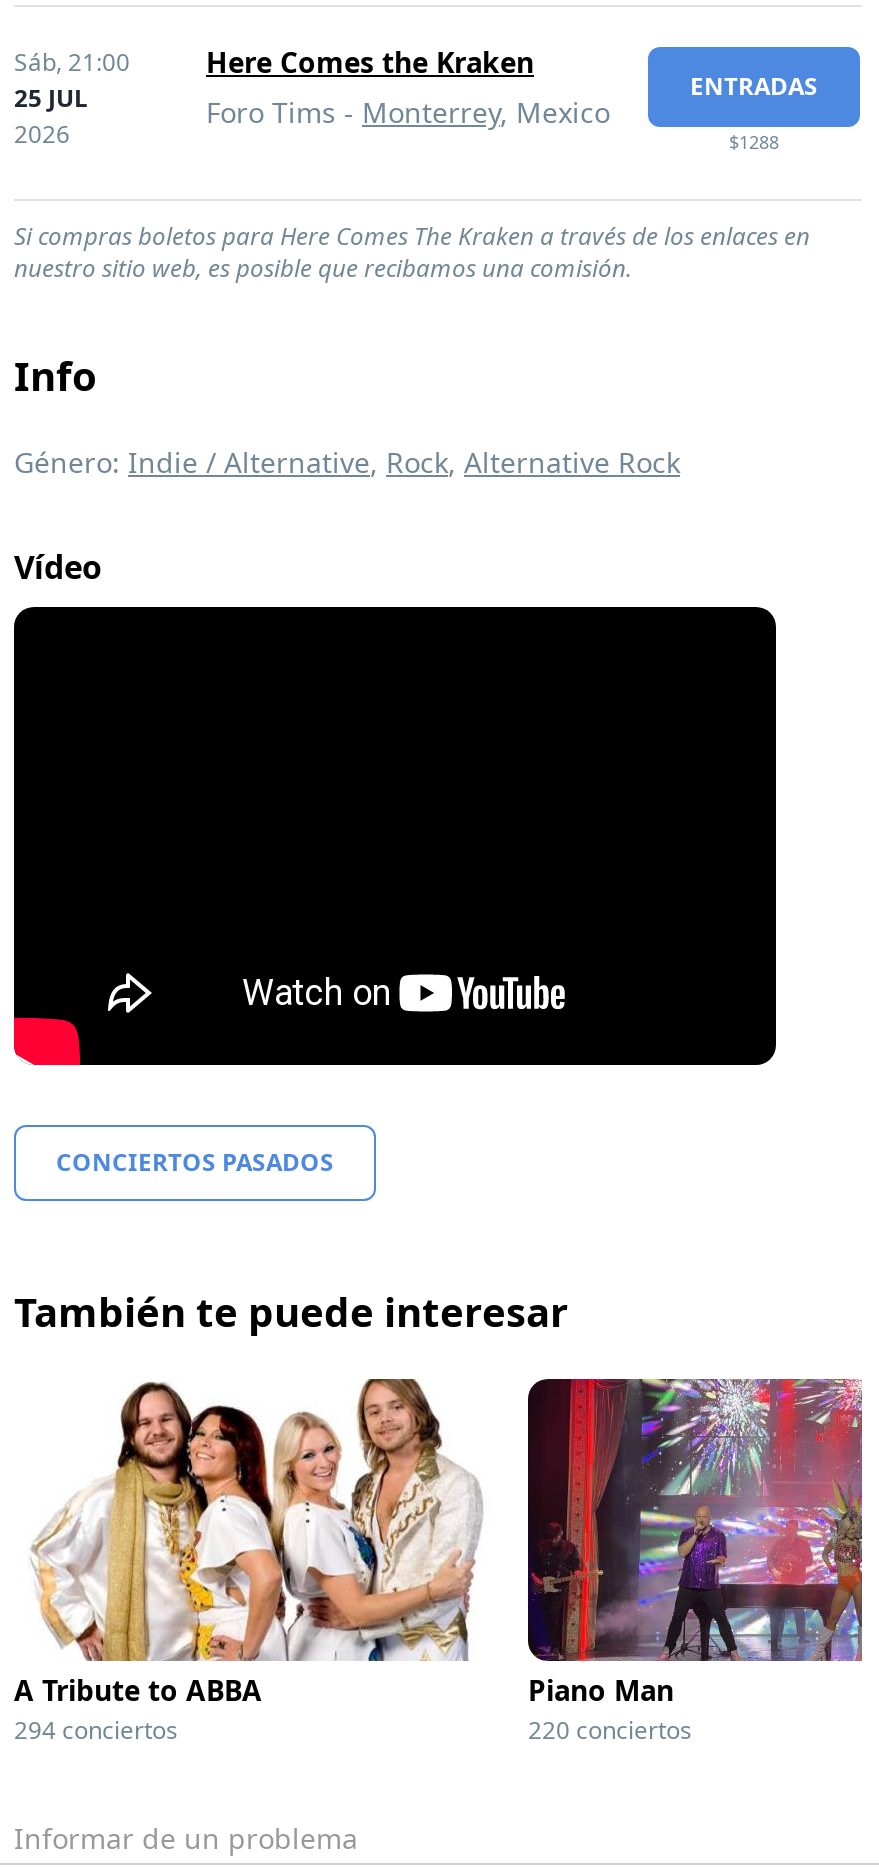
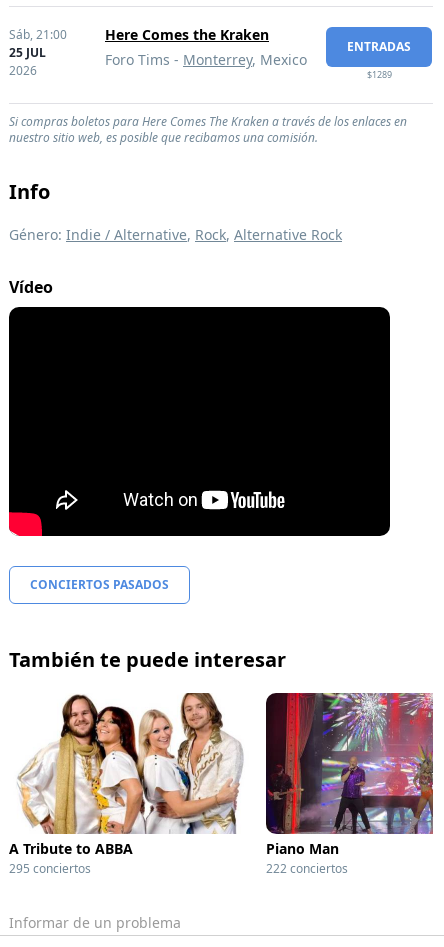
- $1288
+ $1289

- 294 conciertos
+ 295 conciertos

- 220 conciertos
+ 222 conciertos
